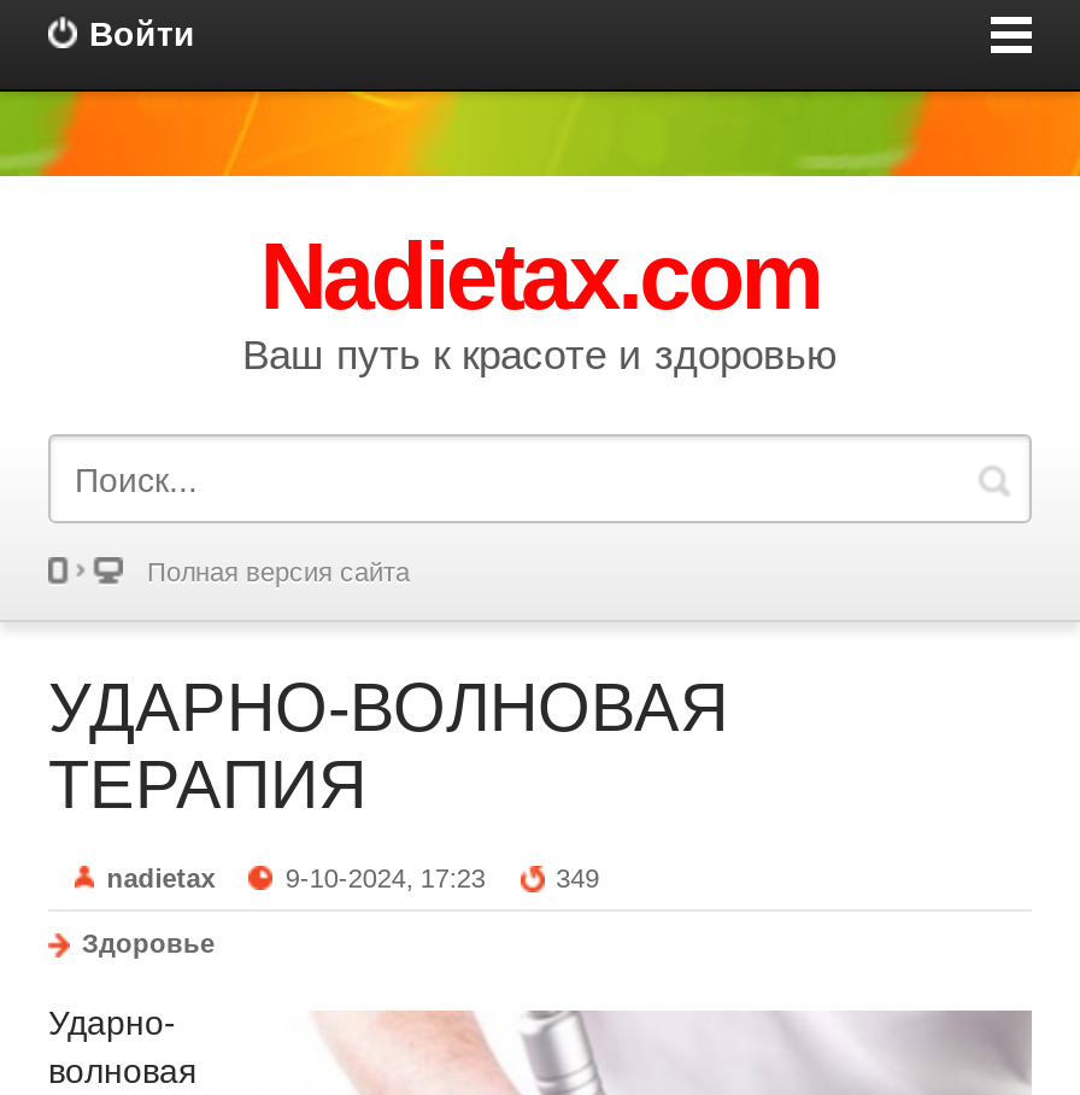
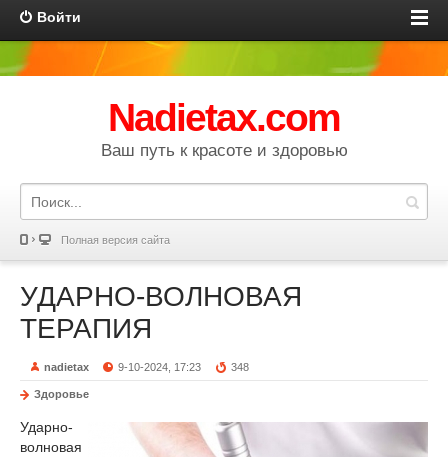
- 349
+ 348
